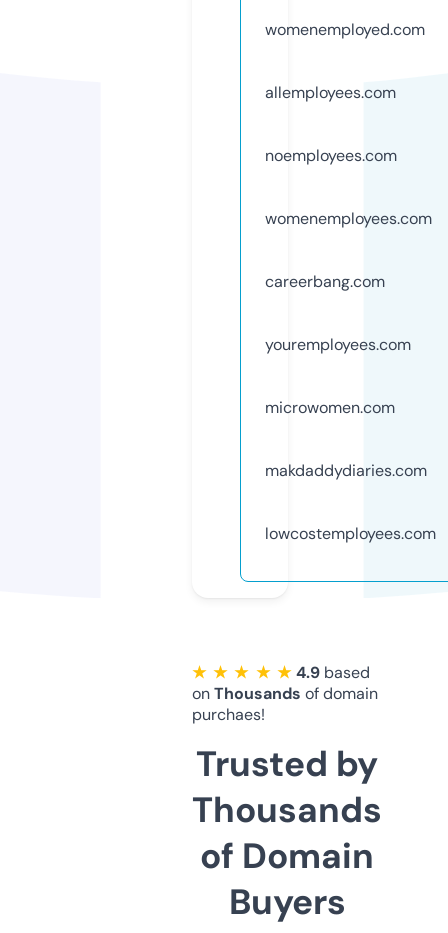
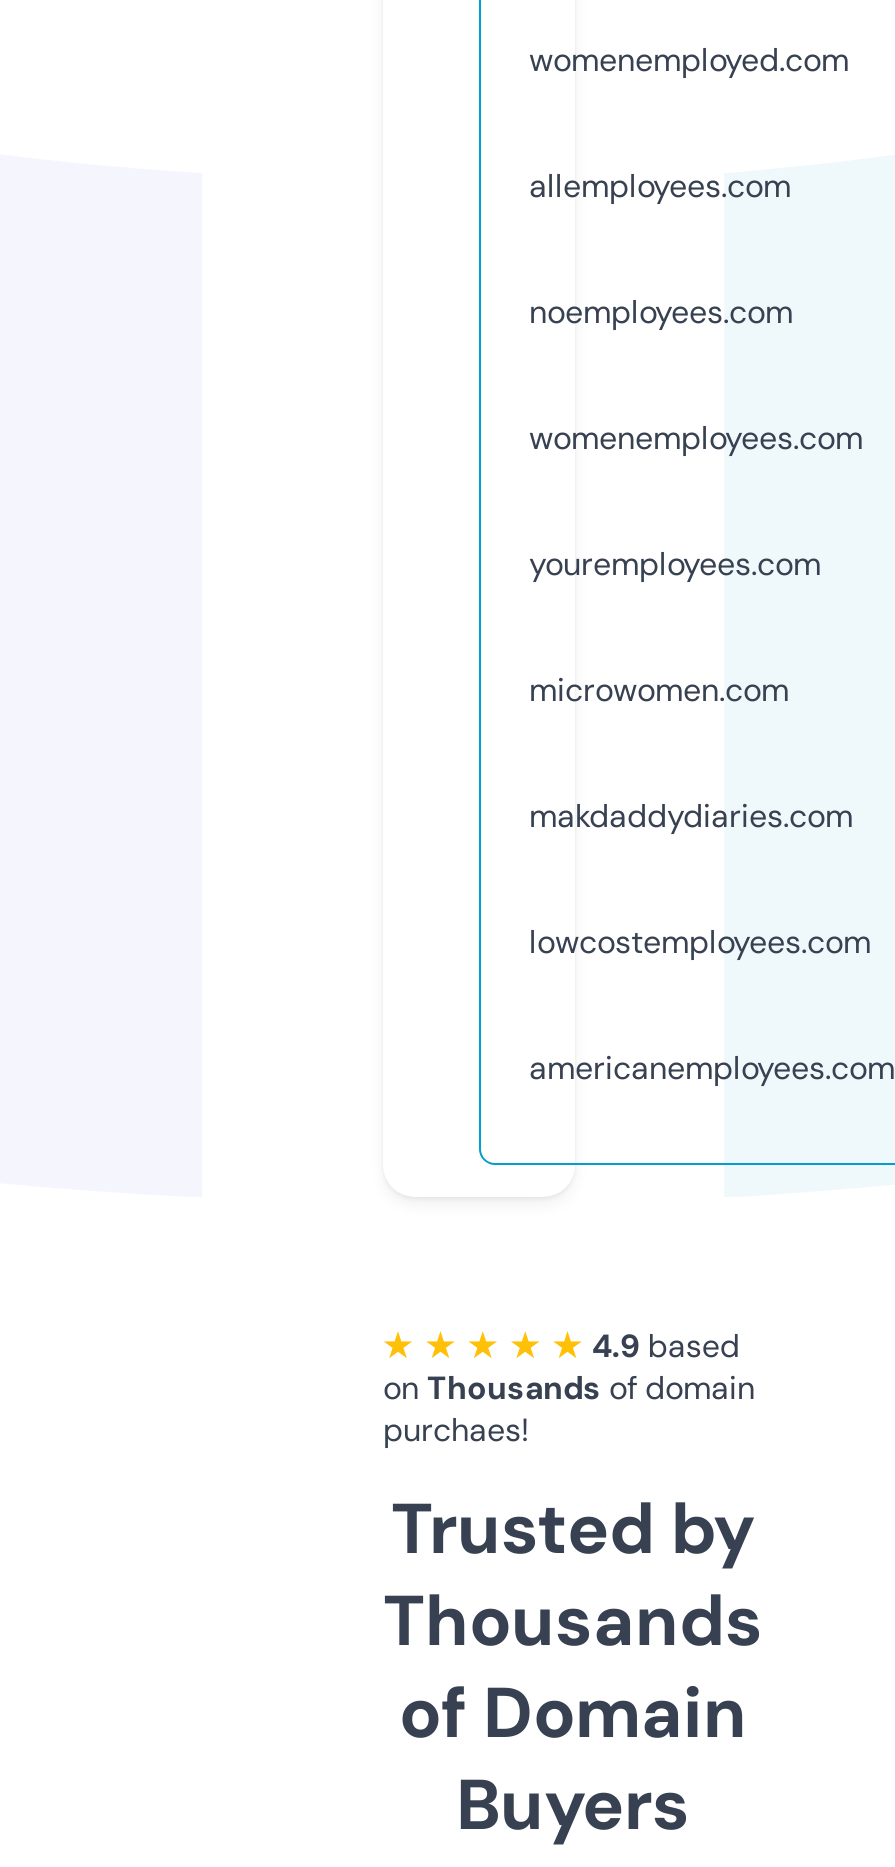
- careerbang.com

moved up: youremployees.com | microwomen.com | makdaddydiaries.com | lowcostemployees.com

+ americanemployees.com
